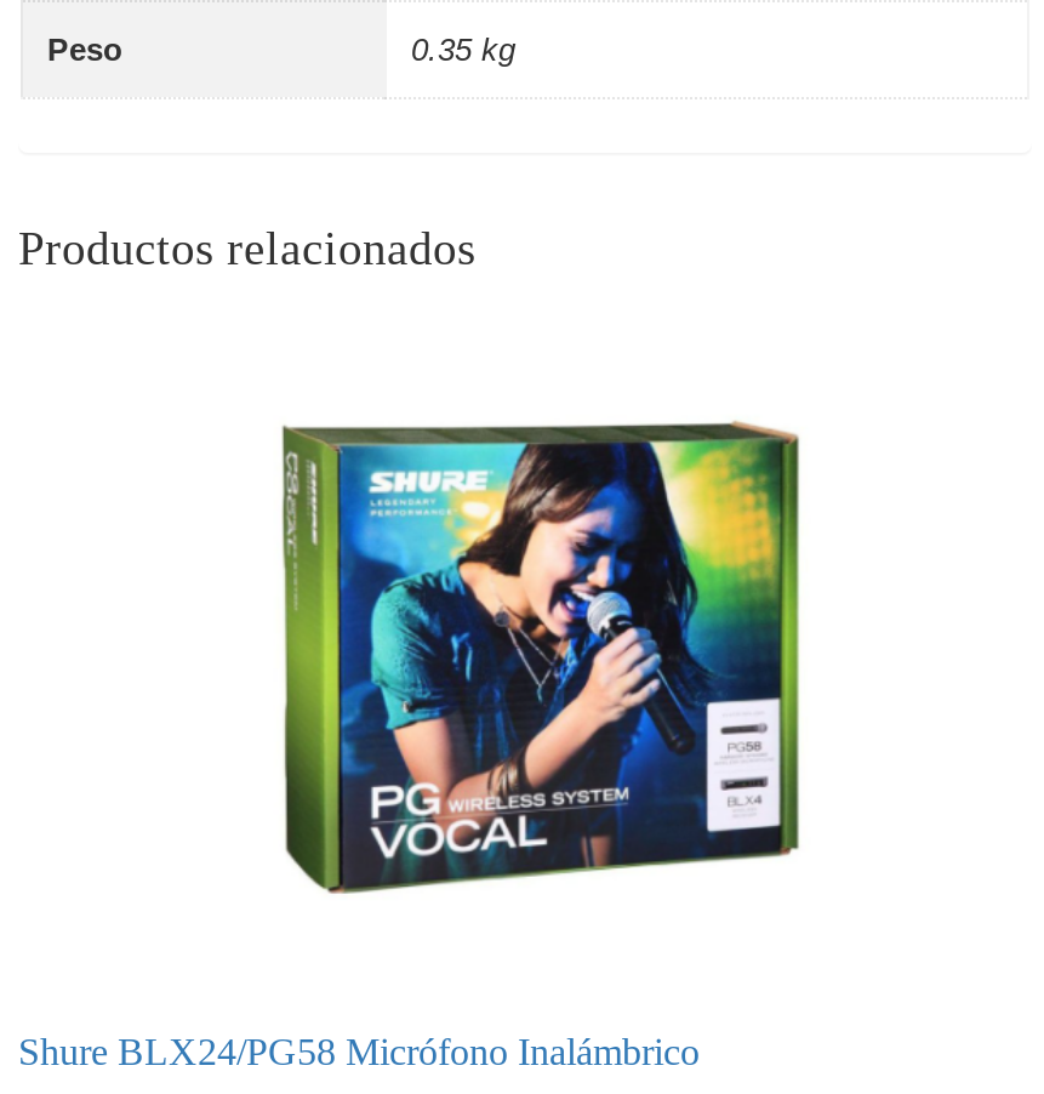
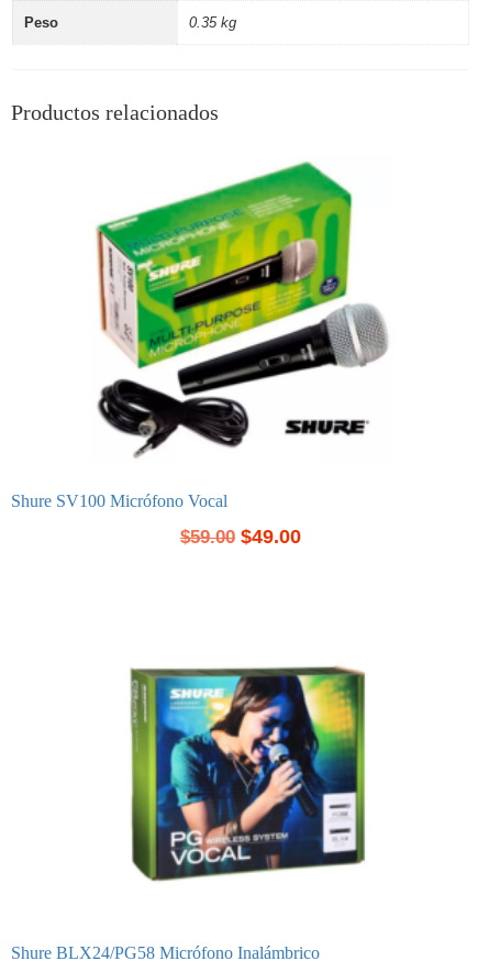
+ [image]
+ Shure SV100 Micrófono Vocal
+ $59.00 $49.00
